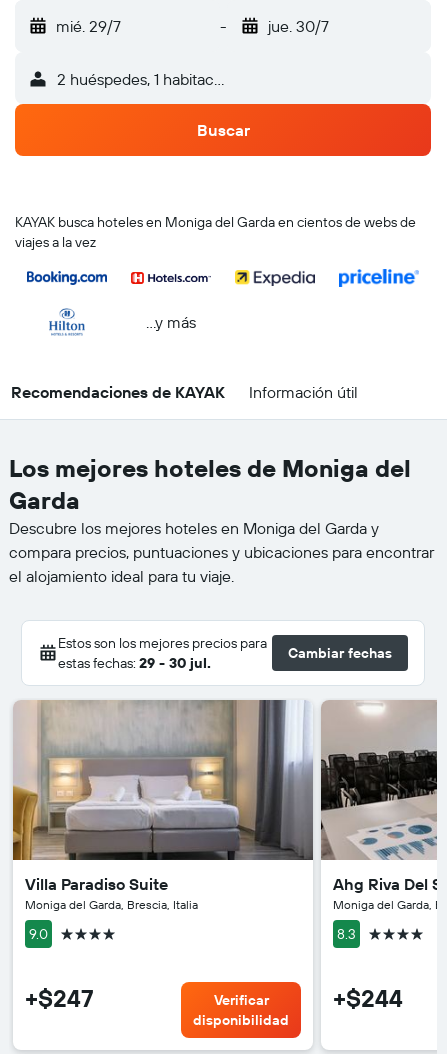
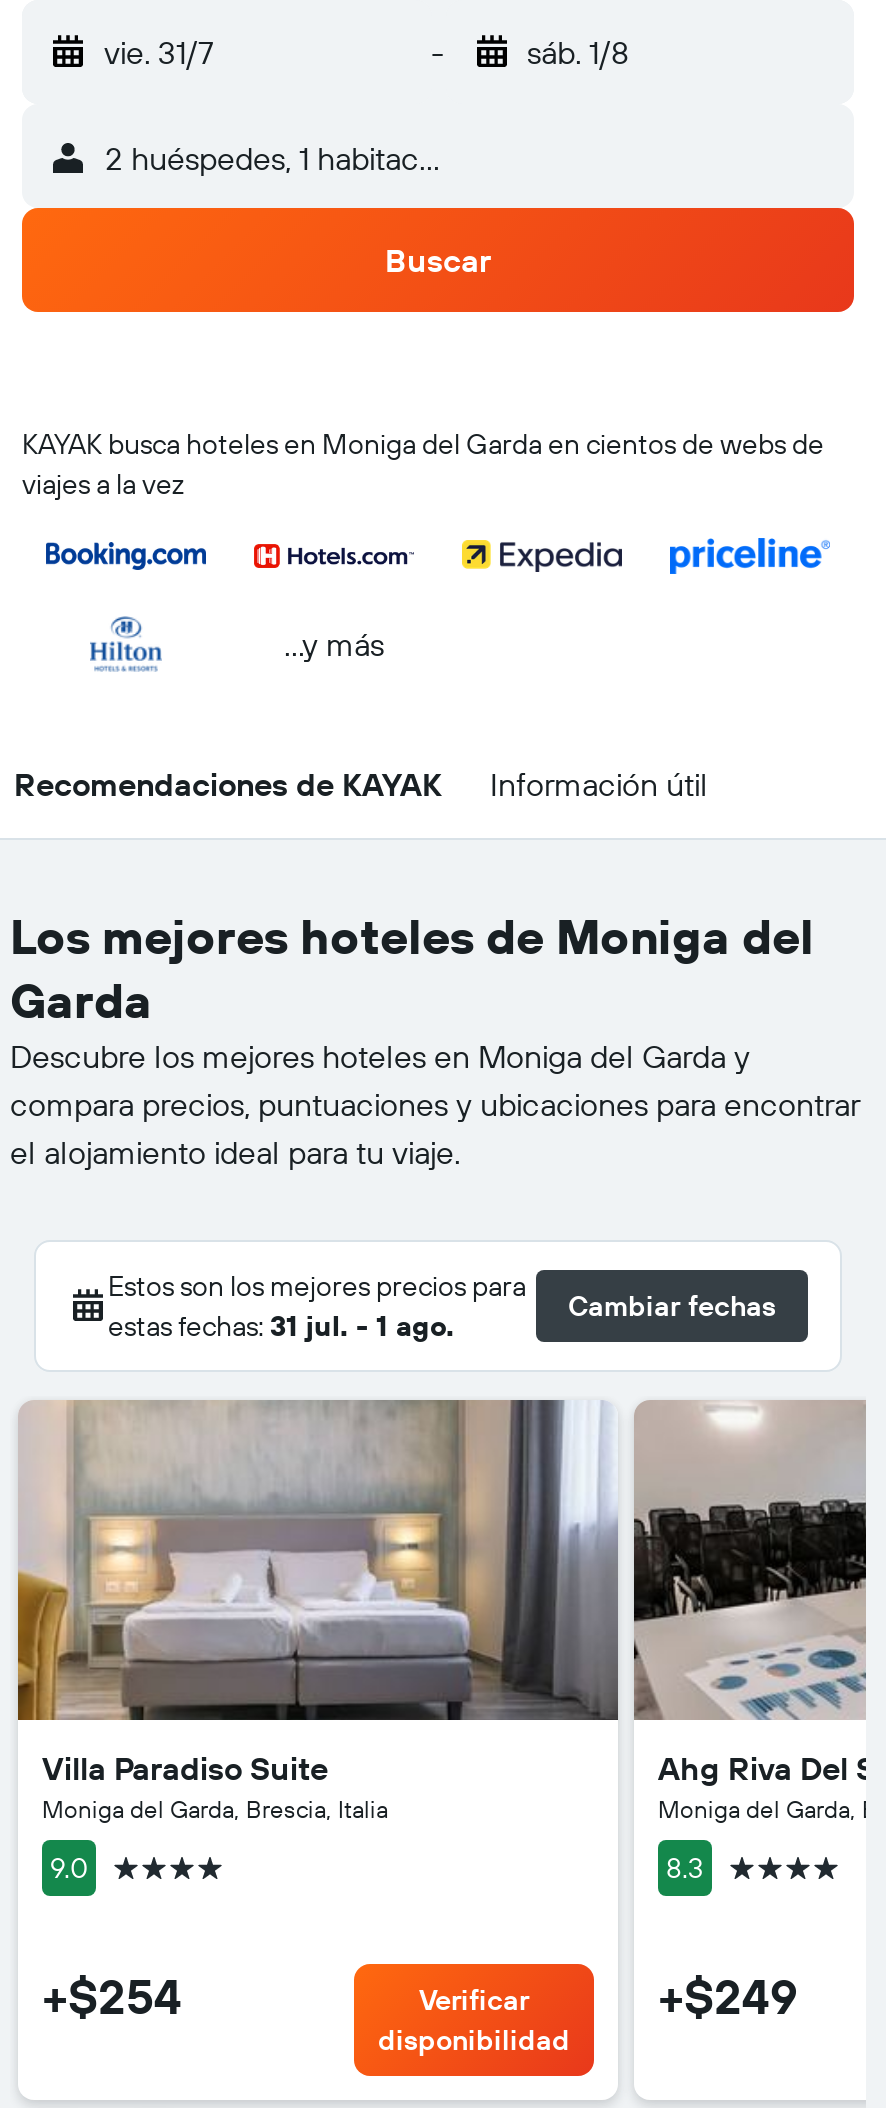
- mié. 29/7
+ vie. 31/7

- jue. 30/7
+ sáb. 1/8

- estas fechas: 29 - 30 jul.
+ estas fechas: 31 jul. - 1 ago.

- +$247
+ +$254

- +$244
+ +$249
